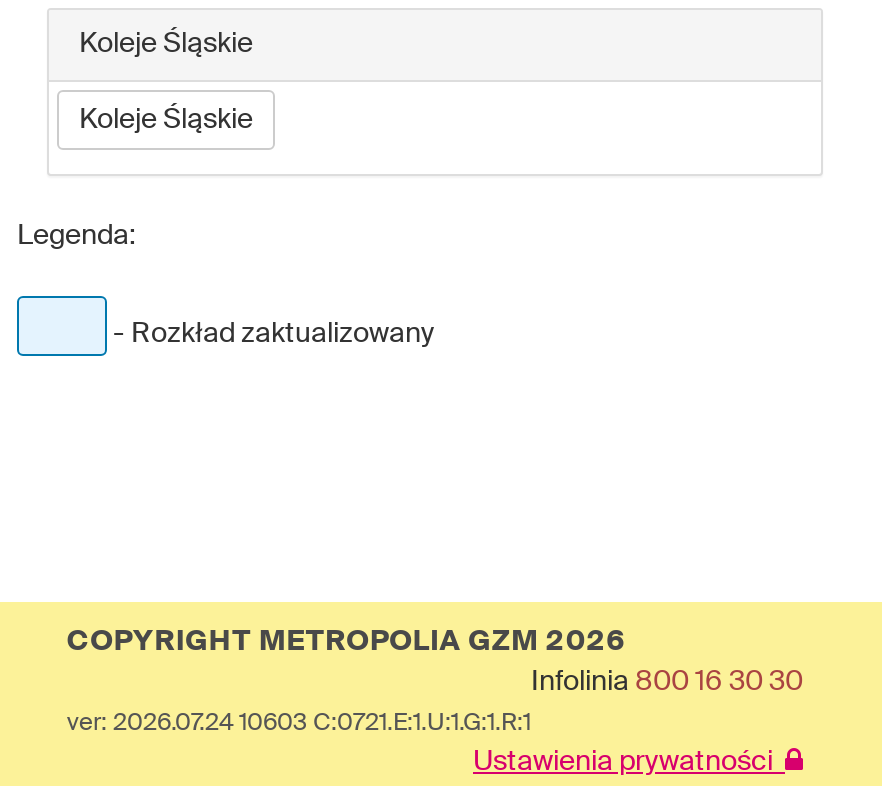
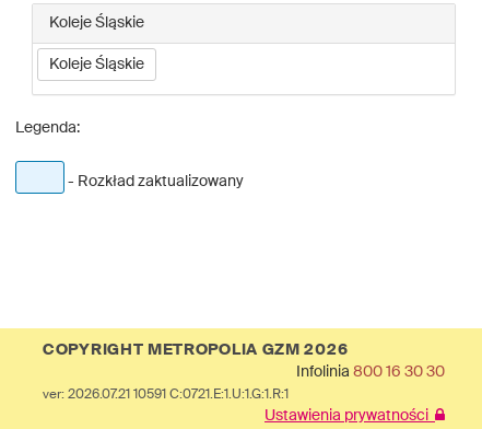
- ver: 2026.07.24 10603 C:0721.E:1.U:1.G:1.R:1
+ ver: 2026.07.21 10591 C:0721.E:1.U:1.G:1.R:1
